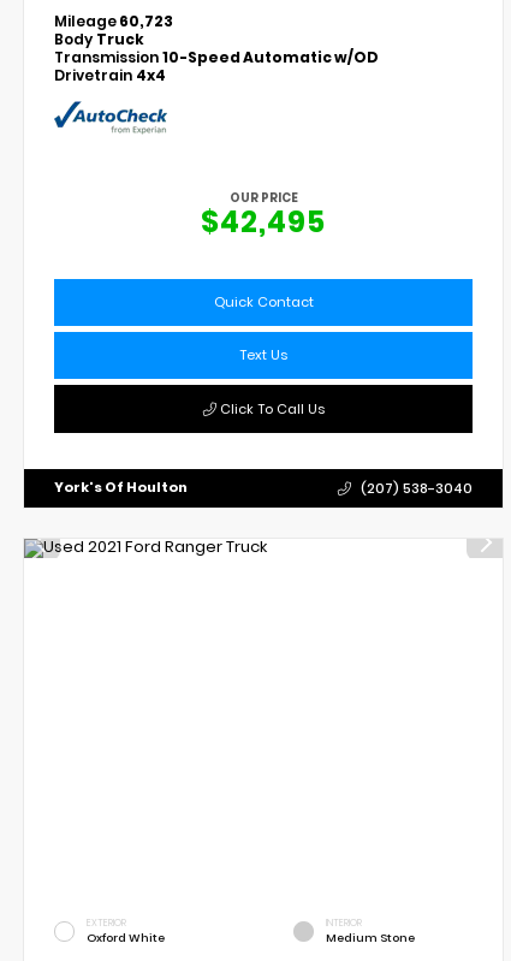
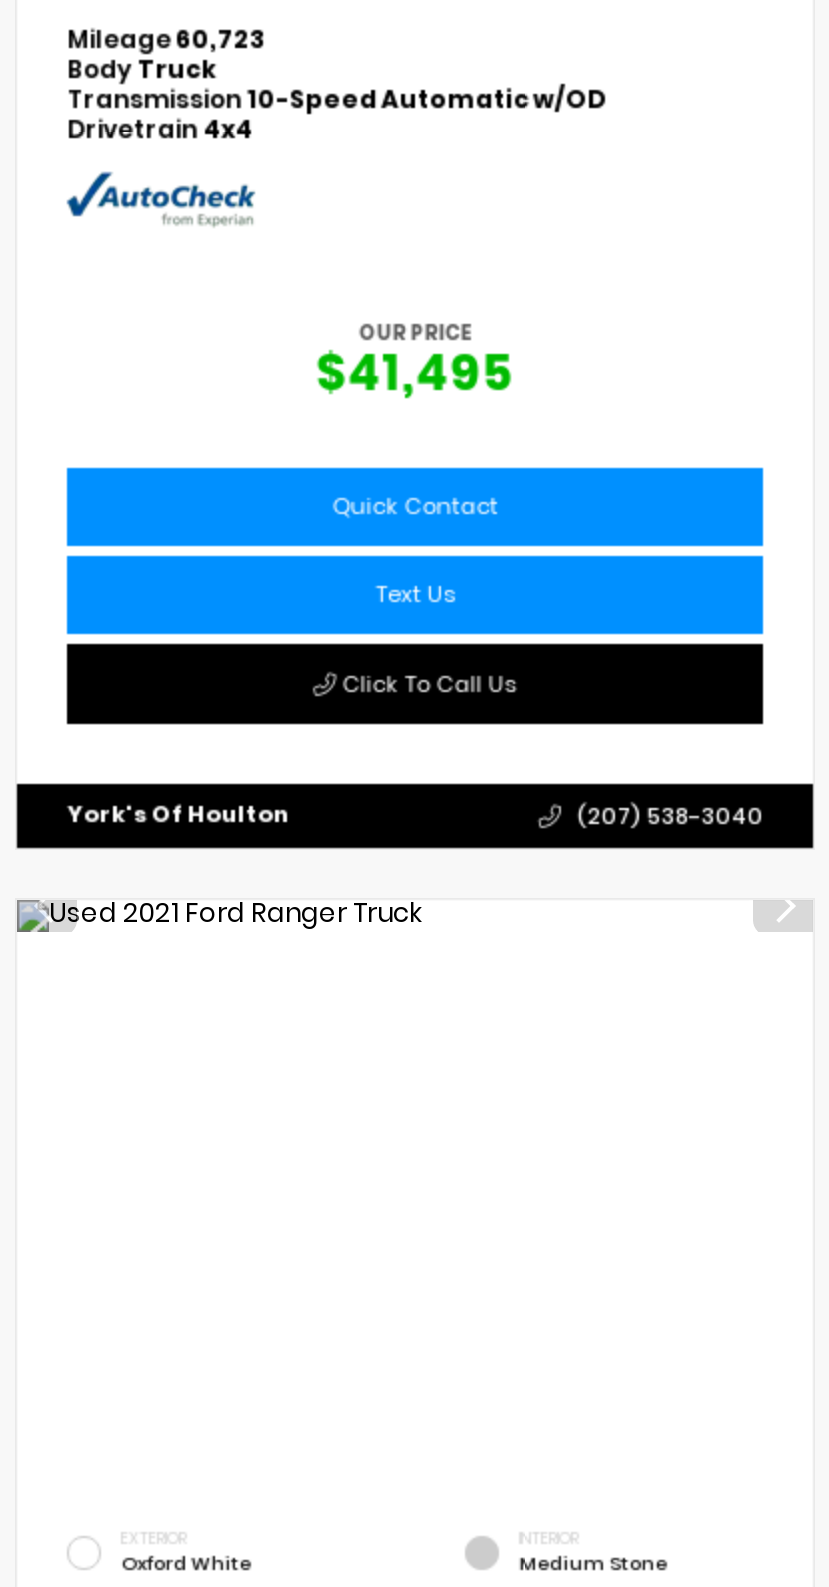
- $42,495
+ $41,495
